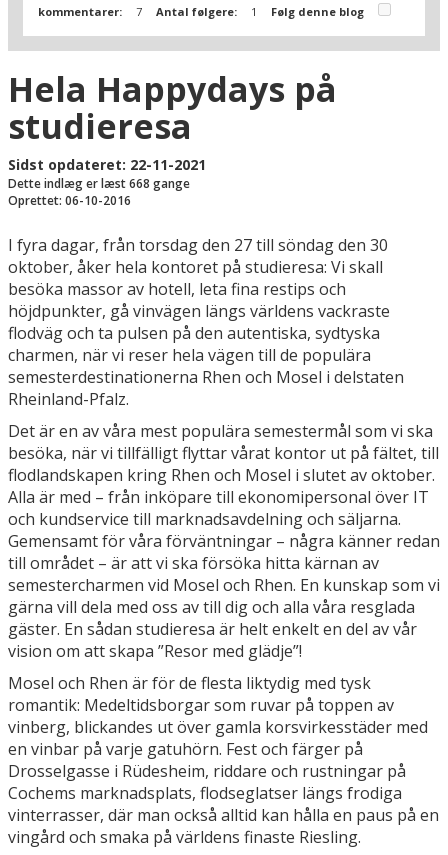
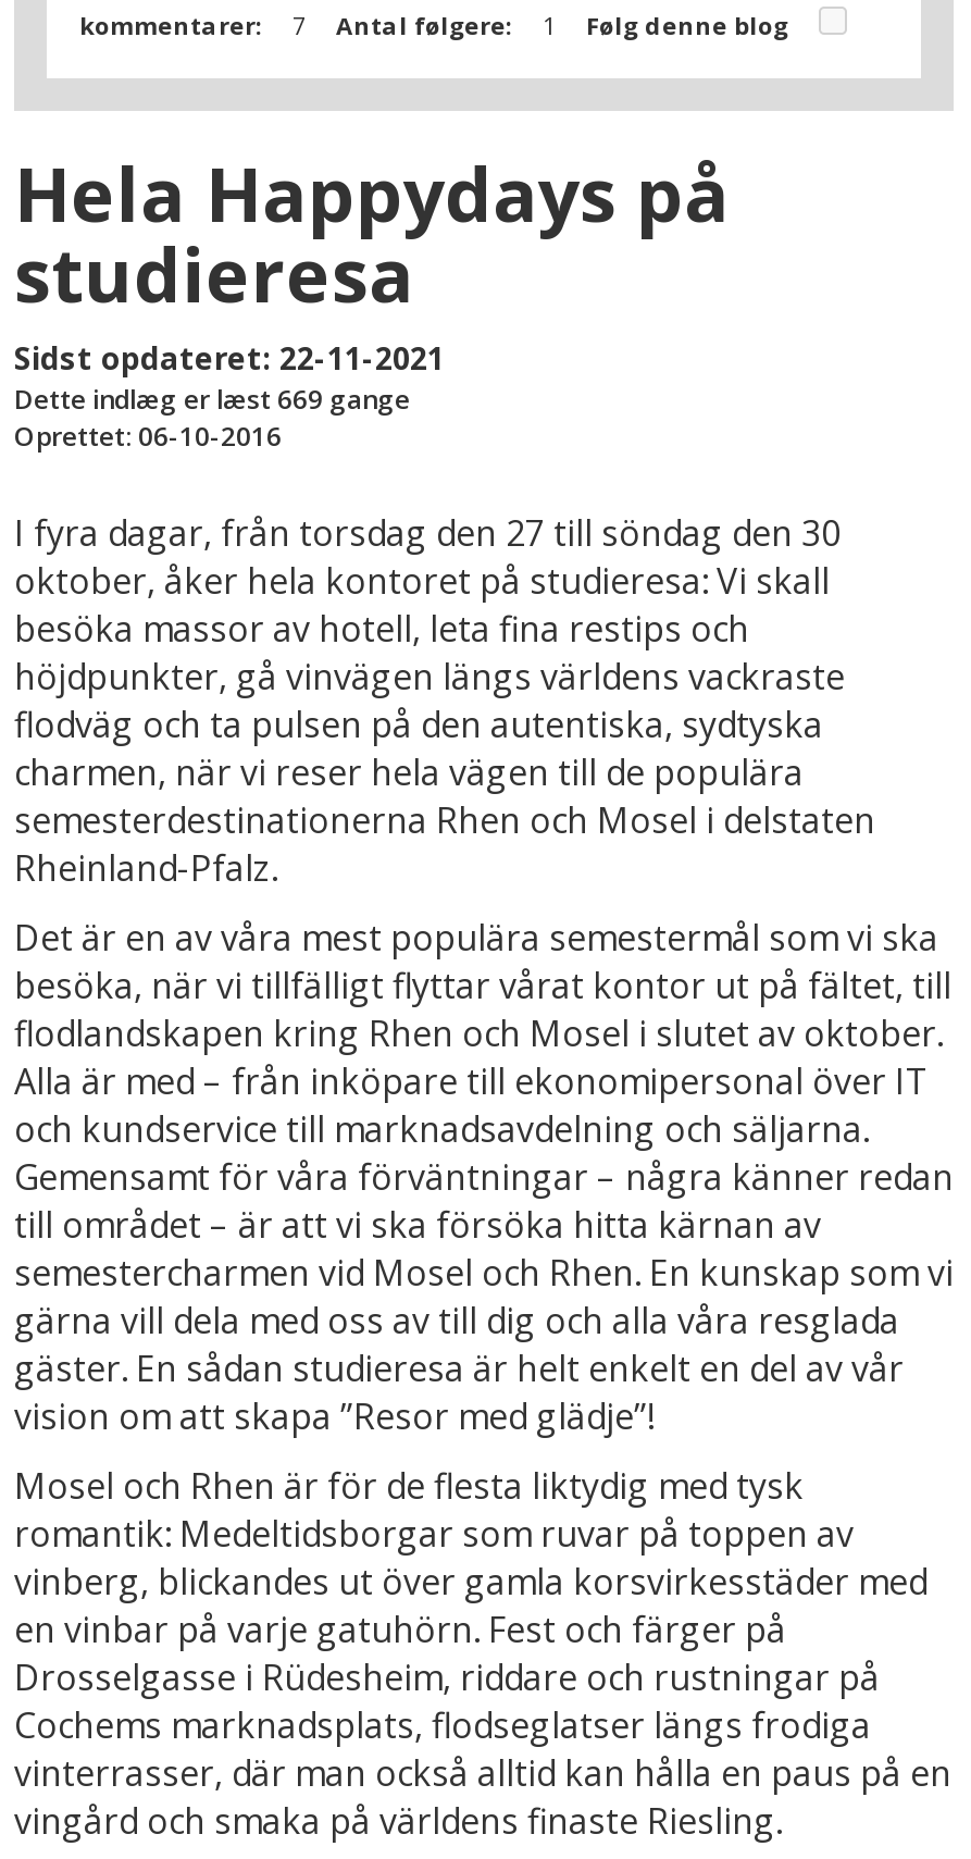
- Dette indlæg er læst 668 gange
+ Dette indlæg er læst 669 gange
